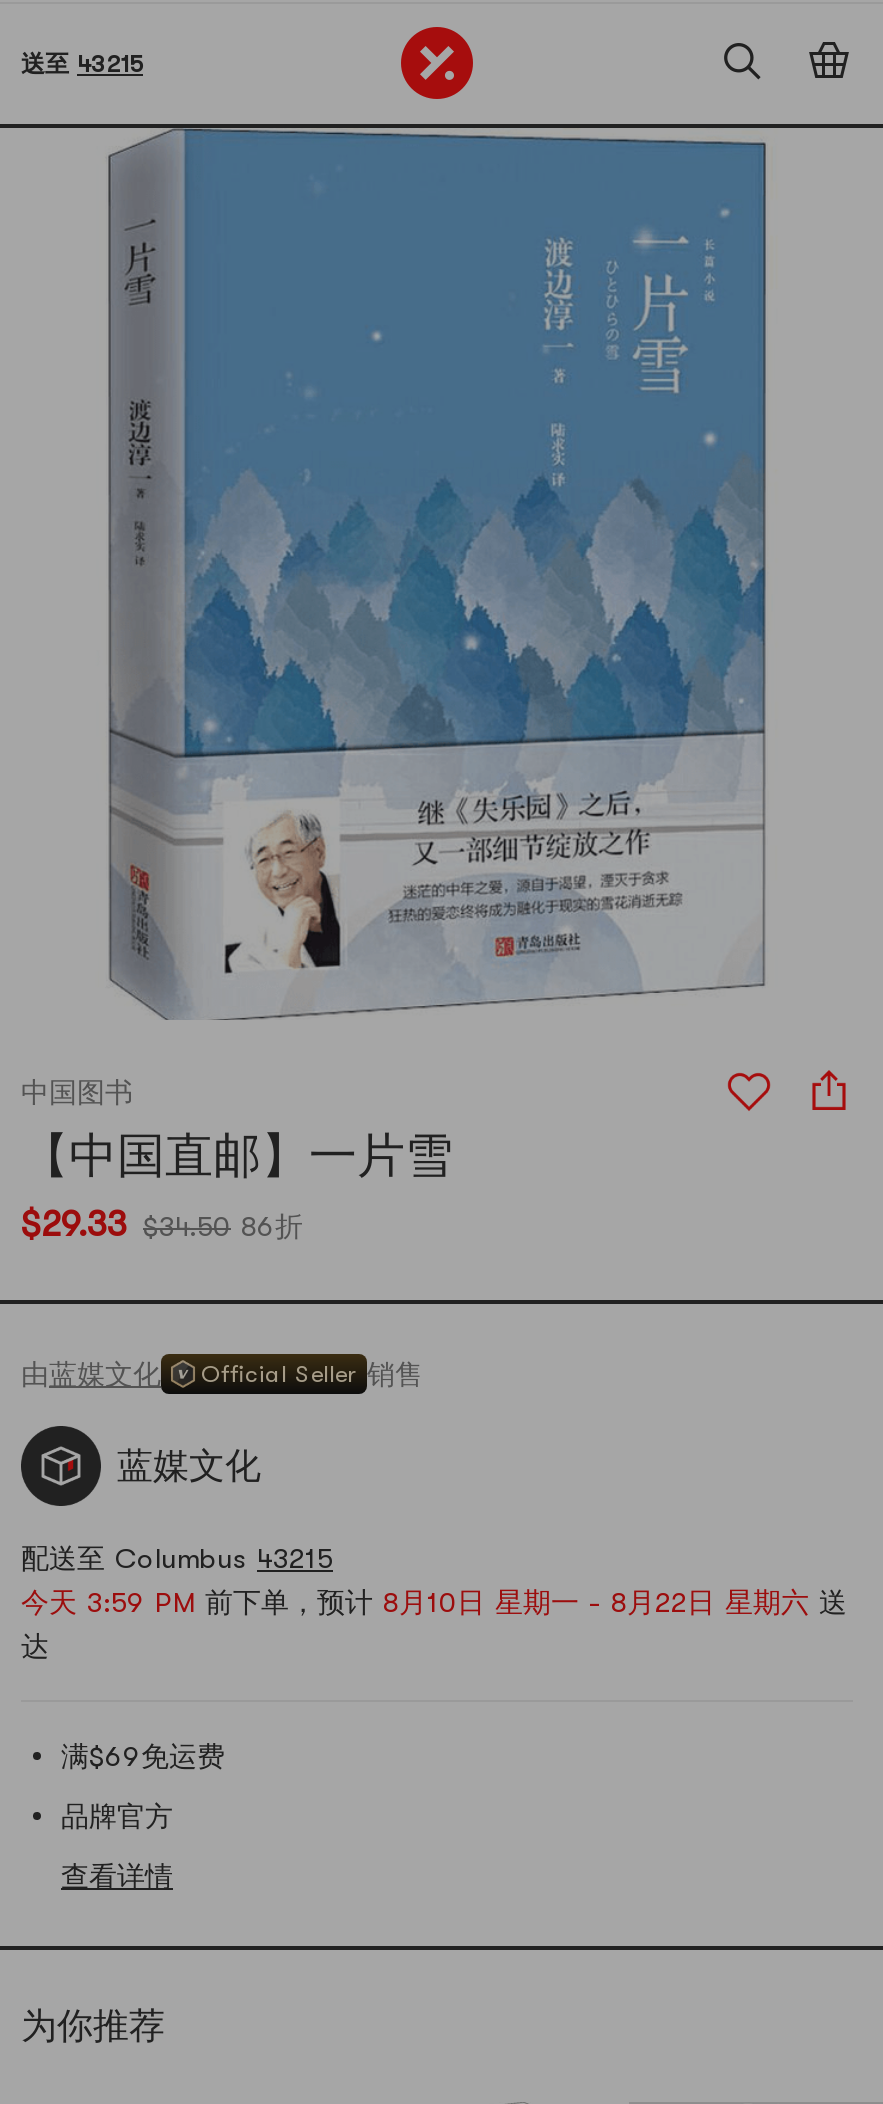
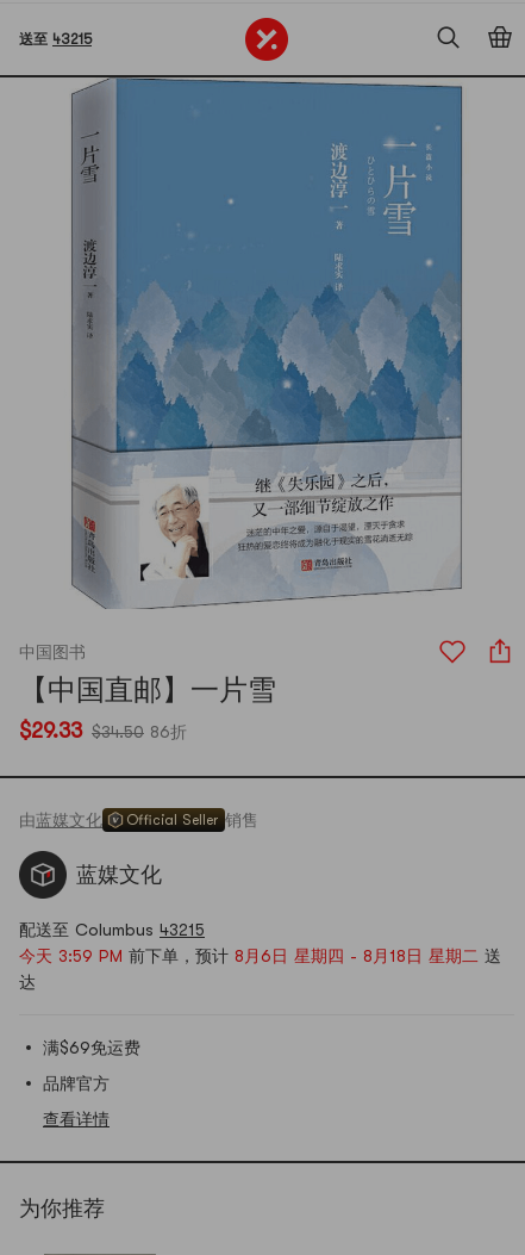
- 今天 3:59 PM前下单，预计8月10日 星期一 - 8月22日 星期六送
+ 今天 3:59 PM前下单，预计8月6日 星期四 - 8月18日 星期二送
